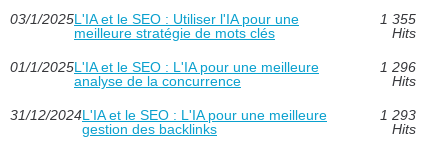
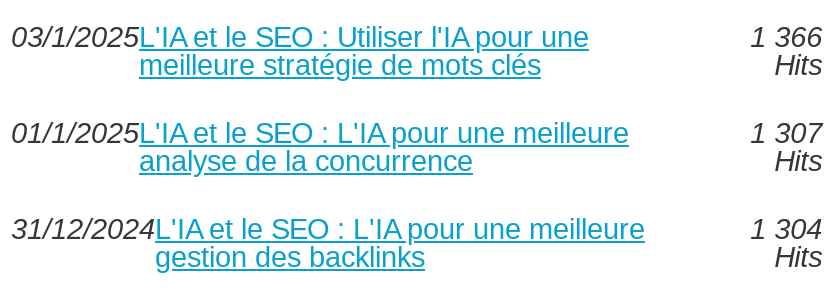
- 1 355
+ 1 366

- 1 296
+ 1 307

- 1 293
+ 1 304
